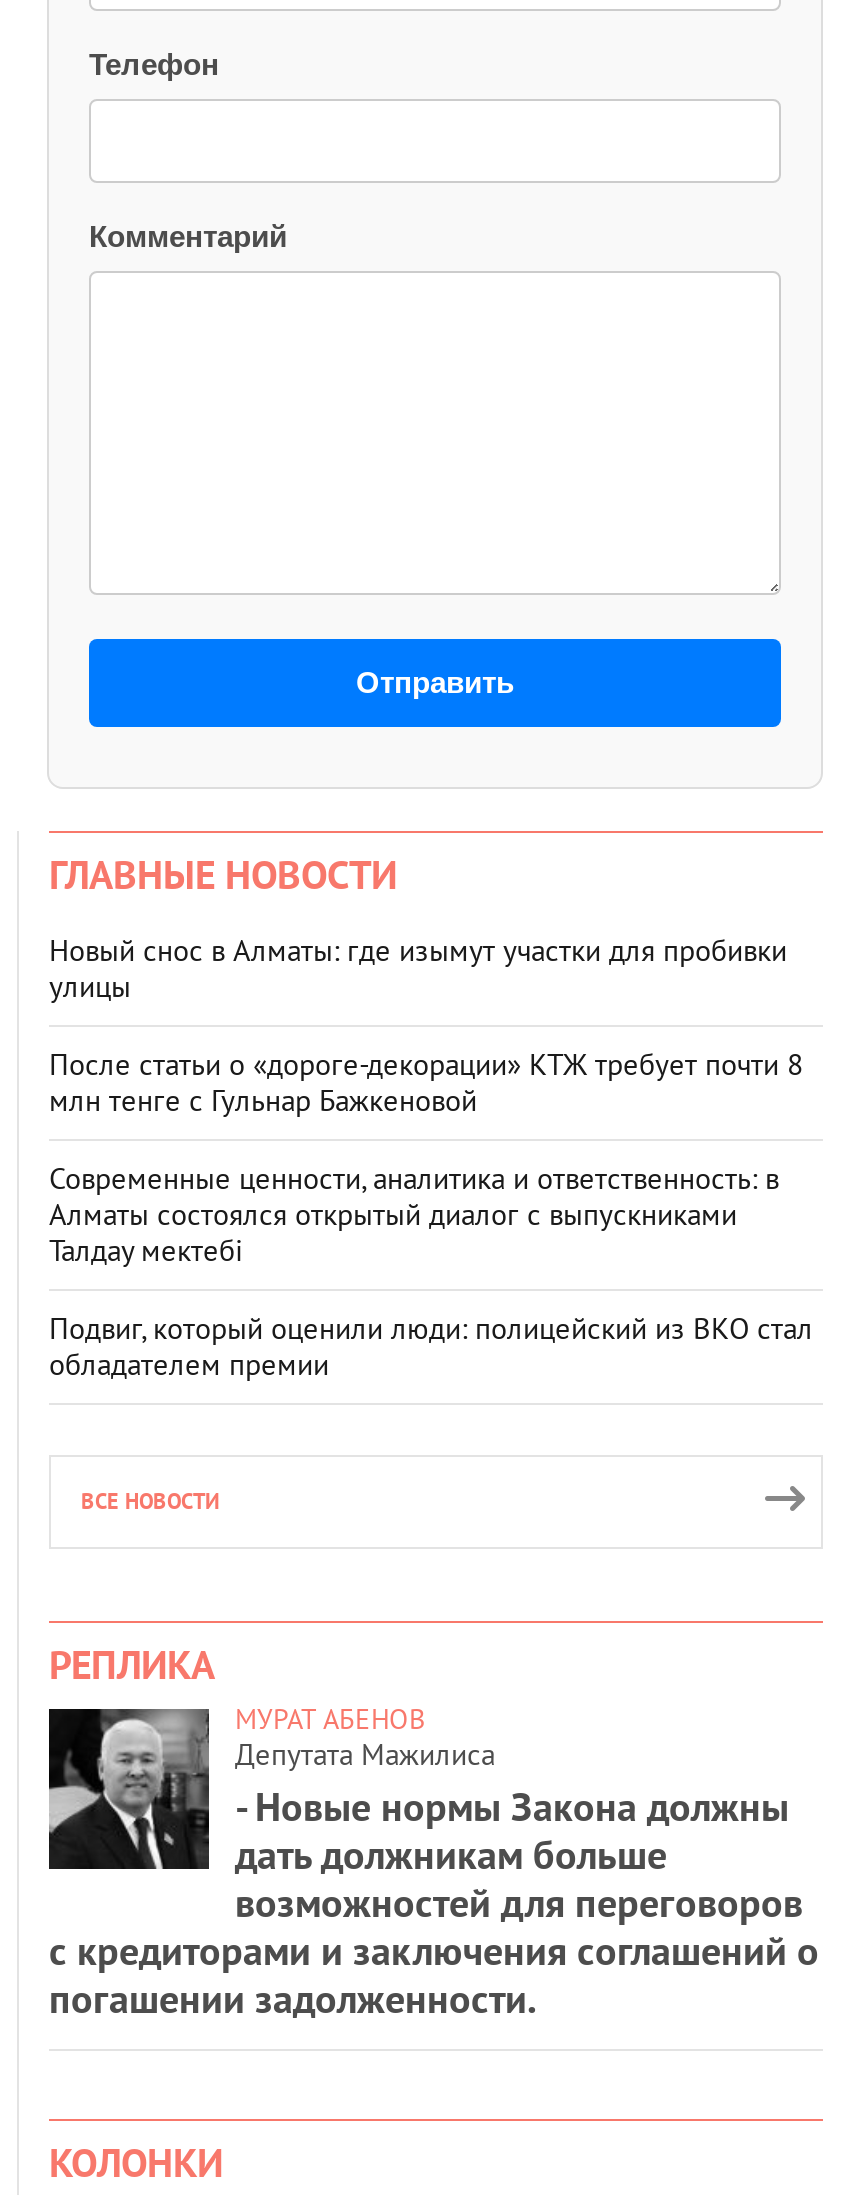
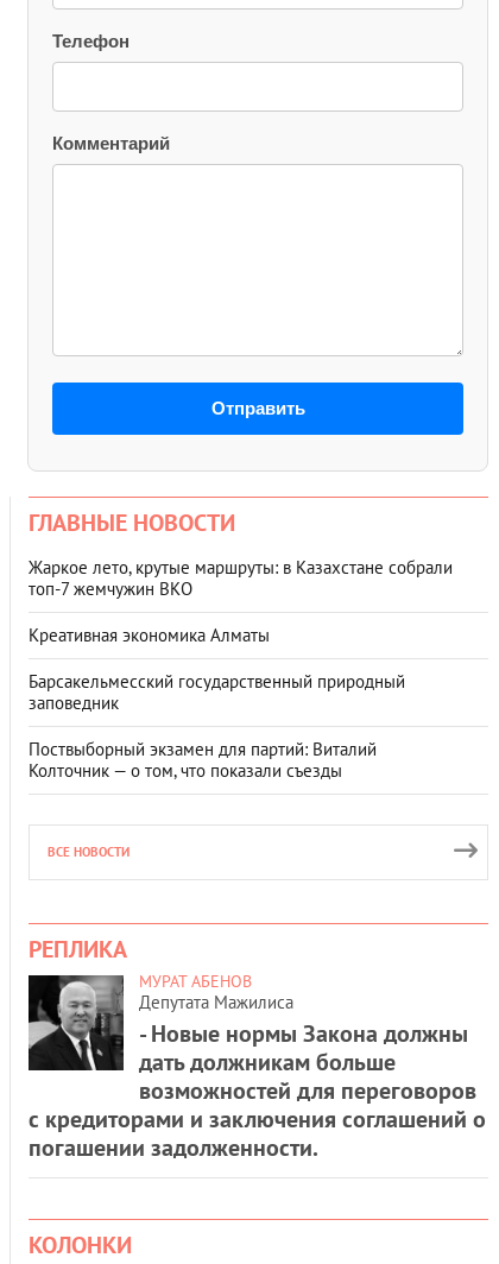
- Новый снос в Алматы: где изымут участки для пробивки
- улицы
+ Жаркое лето, крутые маршруты: в Казахстане собрали
+ топ‑7 жемчужин ВКО

- После статьи о «дороге-декорации» КТЖ требует почти 8
- млн тенге с Гульнар Бажкеновой
+ Креативная экономика Алматы

- Современные ценности, аналитика и ответственность: в
- Алматы состоялся открытый диалог с выпускниками
- Талдау мектебі
+ Барсакельмесский государственный природный
+ заповедник

- Подвиг, который оценили люди: полицейский из ВКО стал
- обладателем премии
+ Поствыборный экзамен для партий: Виталий
+ Колточник — о том, что показали съезды
